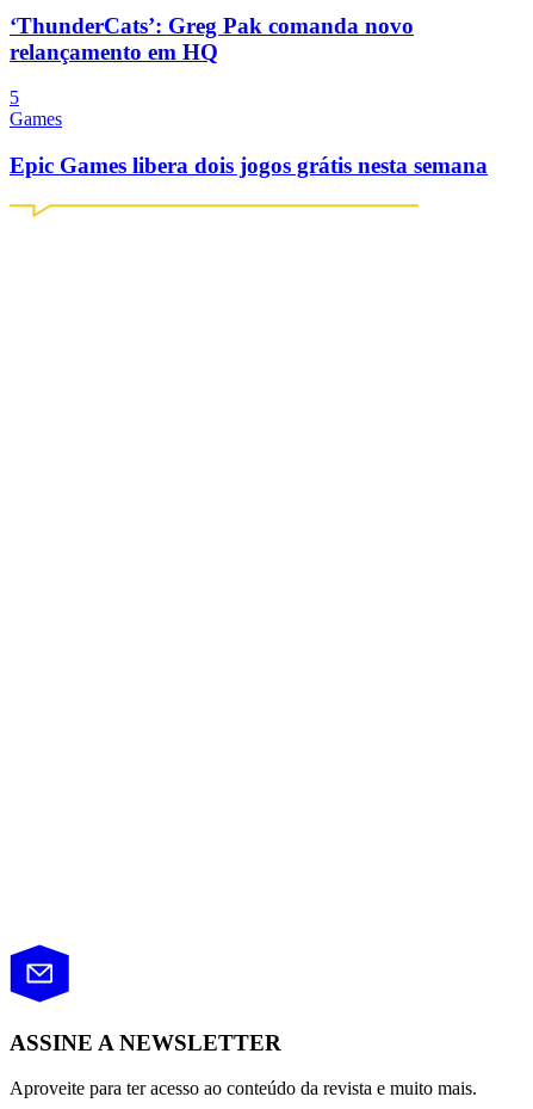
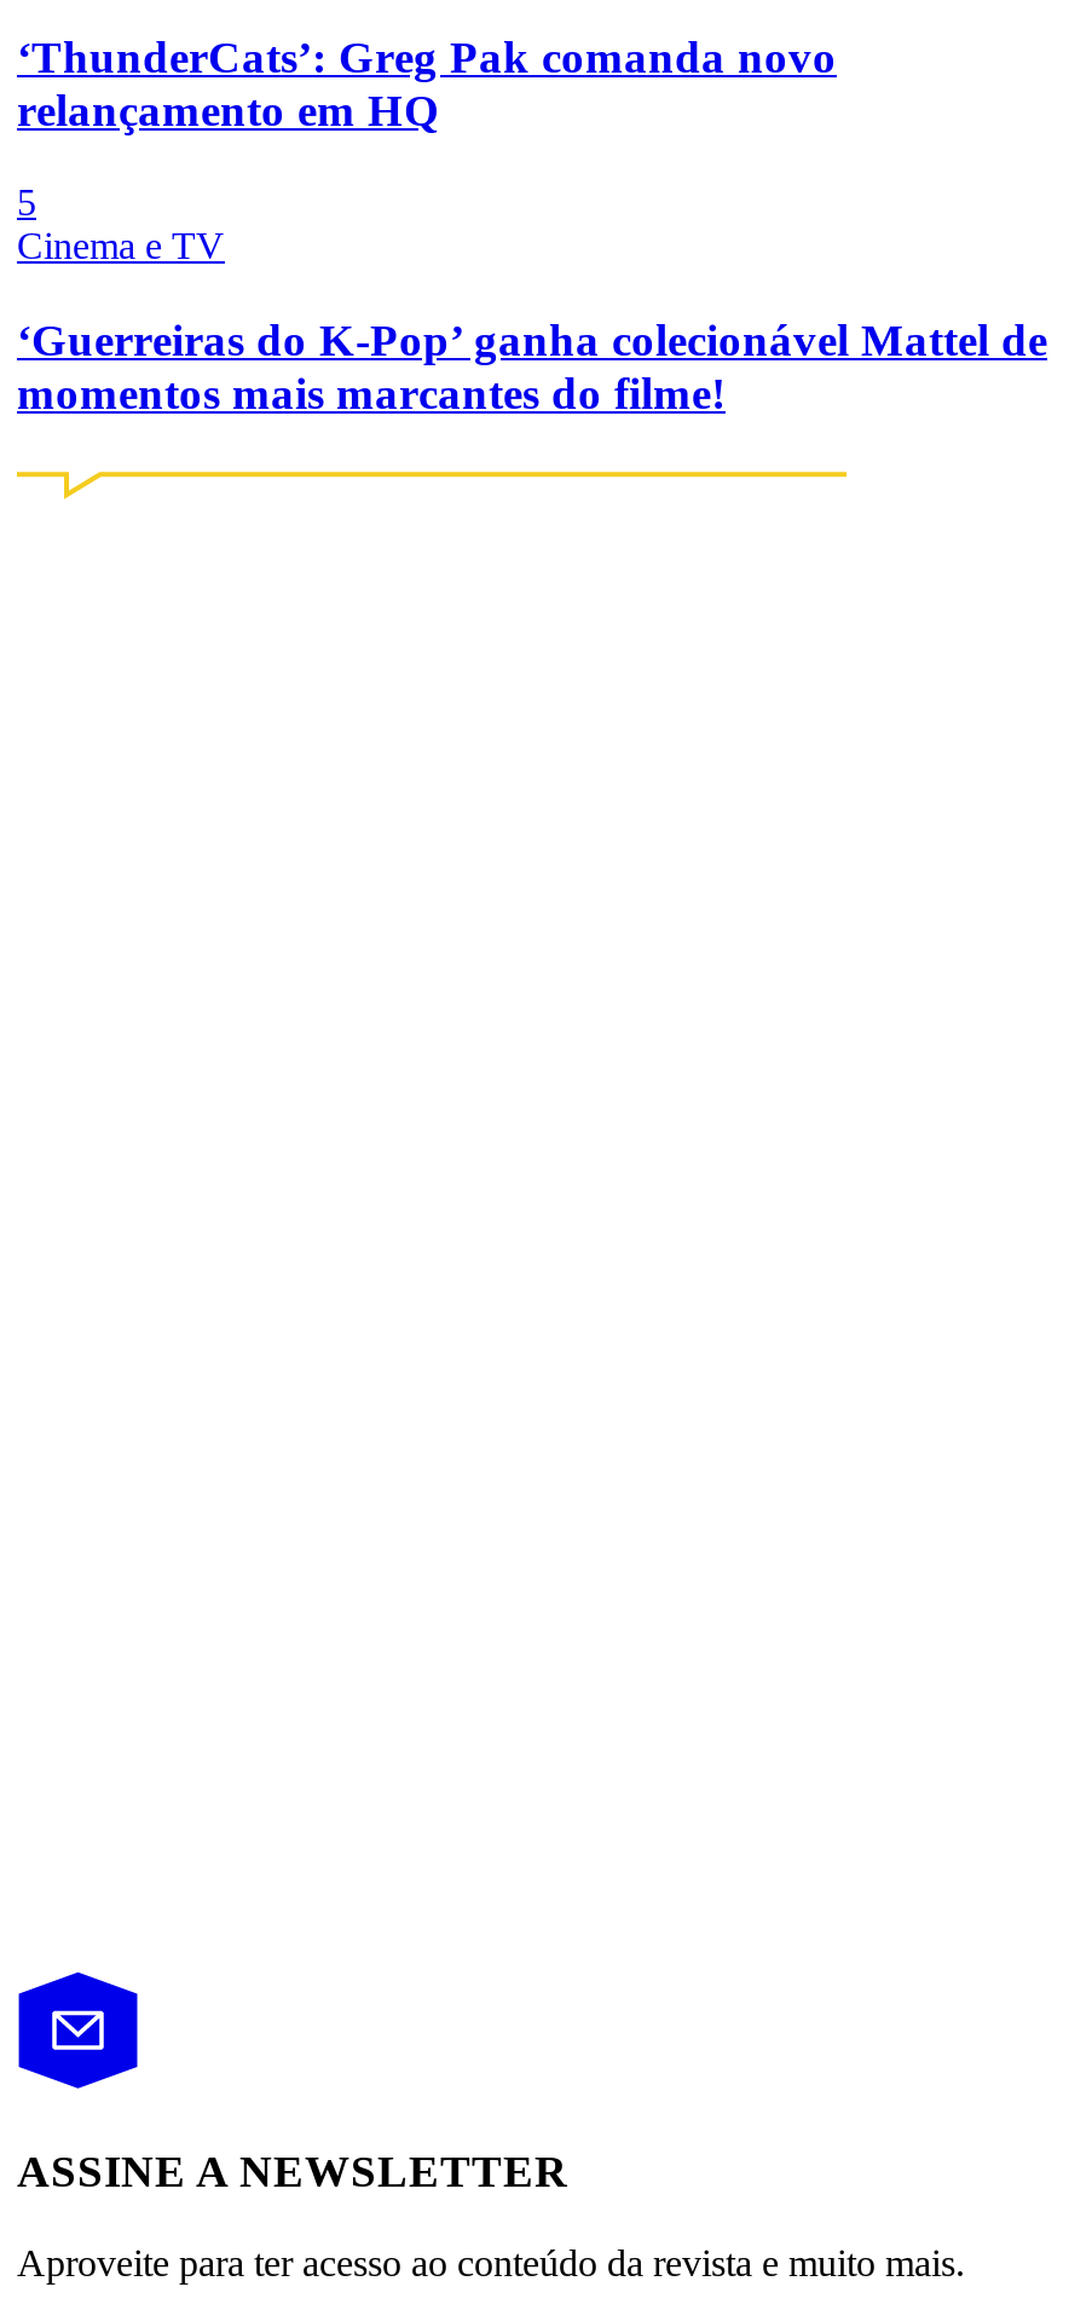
- Games
+ Cinema e TV

- Epic Games libera dois jogos grátis nesta semana
+ ‘Guerreiras do K-Pop’ ganha colecionável Mattel de
+ momentos mais marcantes do filme!
